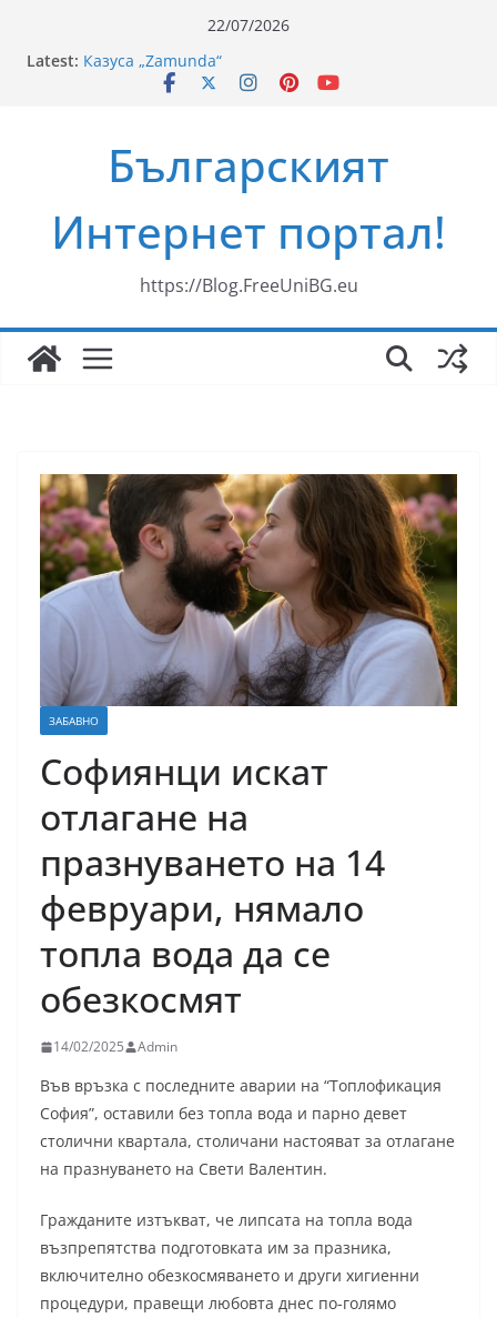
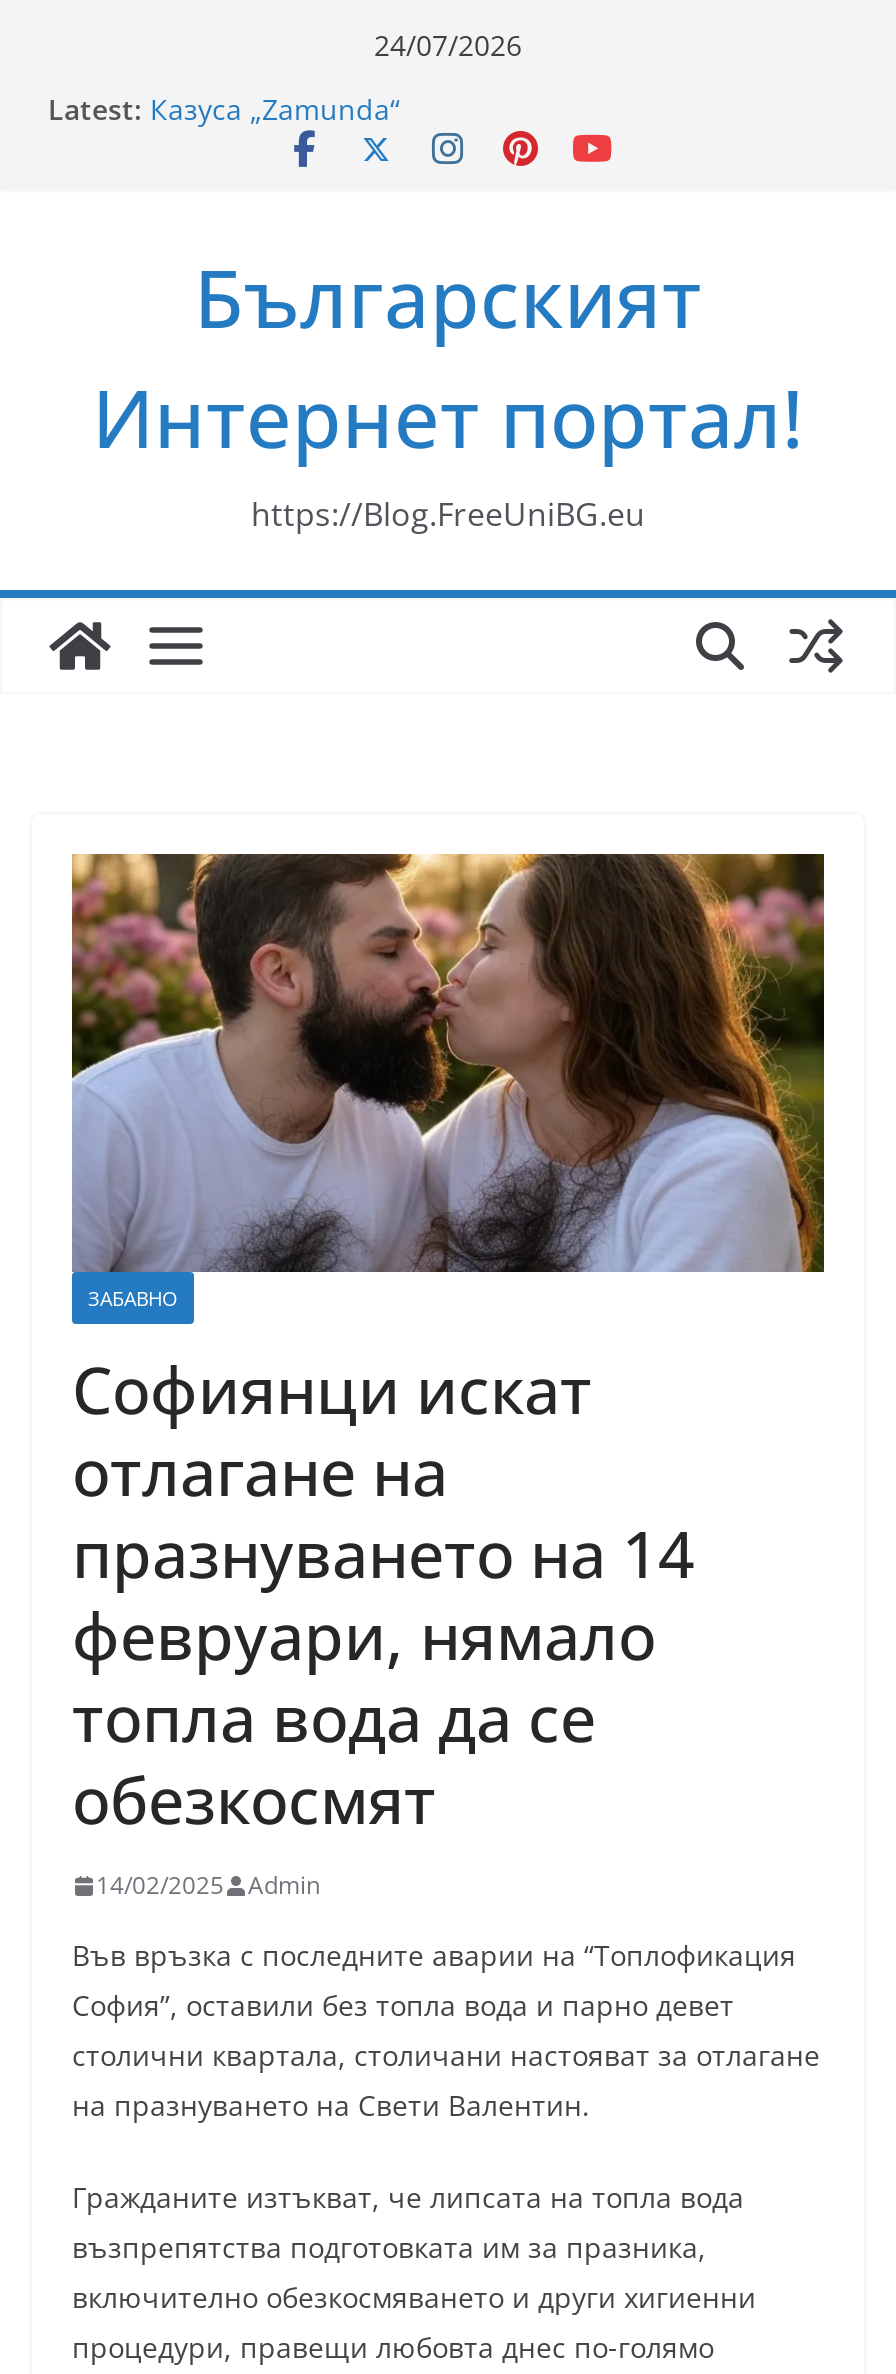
- 22/07/2026
+ 24/07/2026
